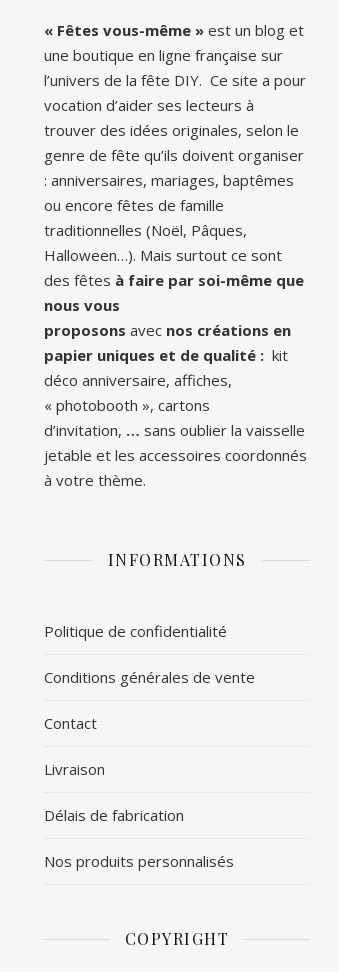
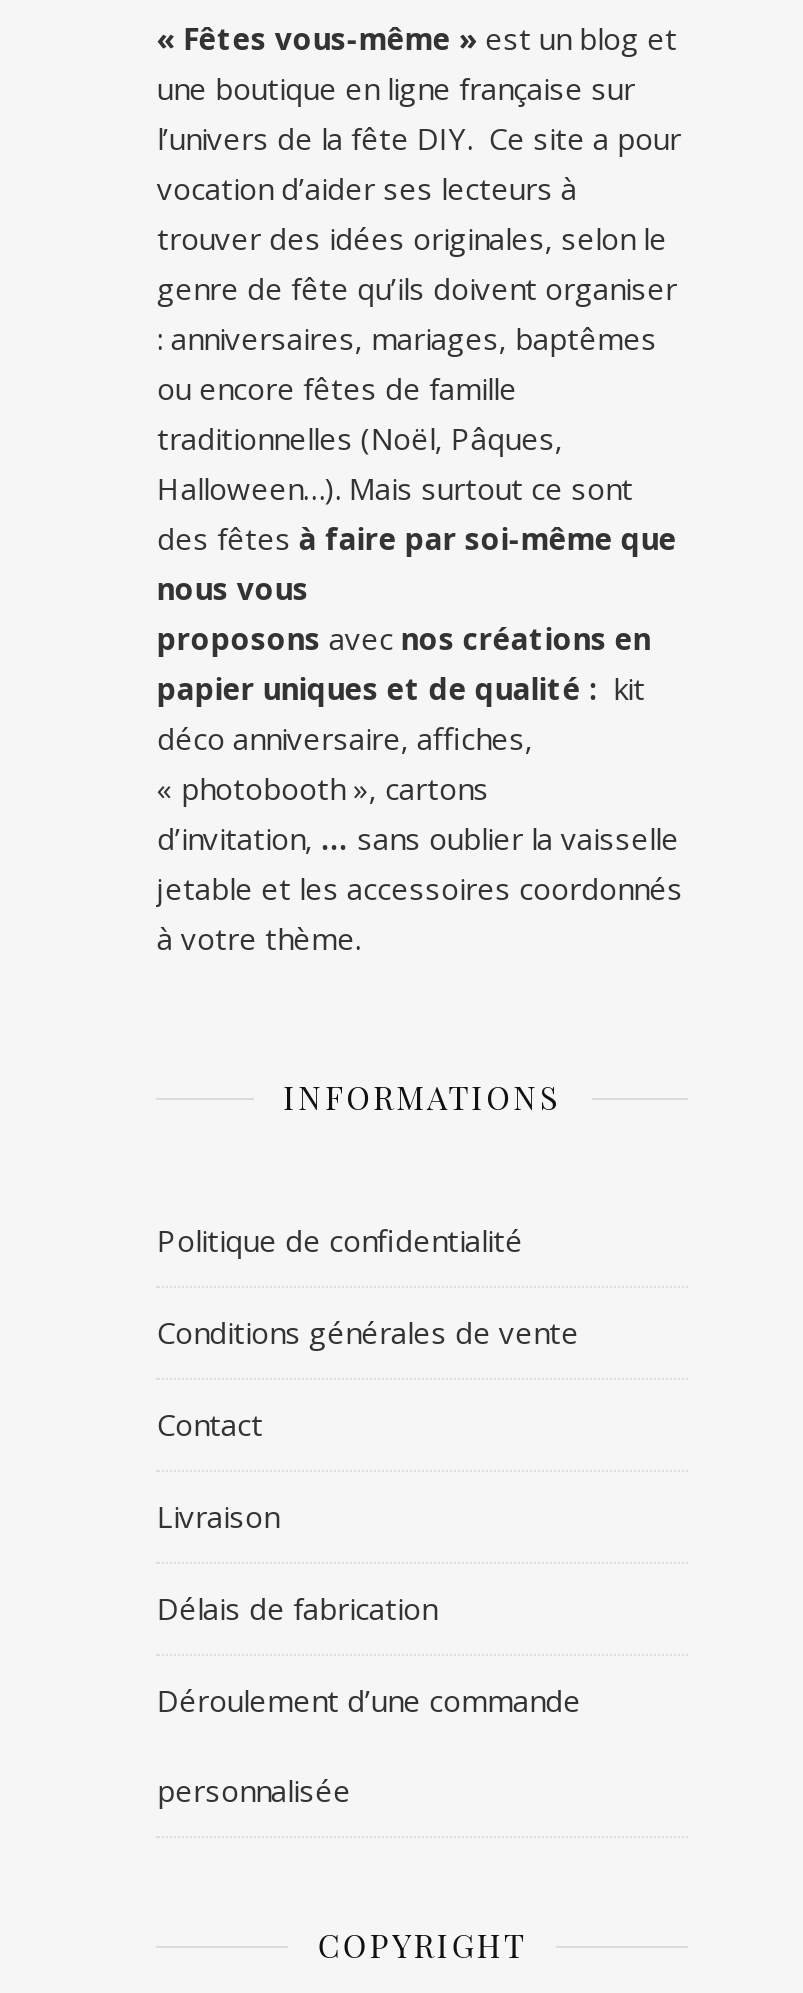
- Nos produits personnalisés
+ Déroulement d’une commande
+ personnalisée
